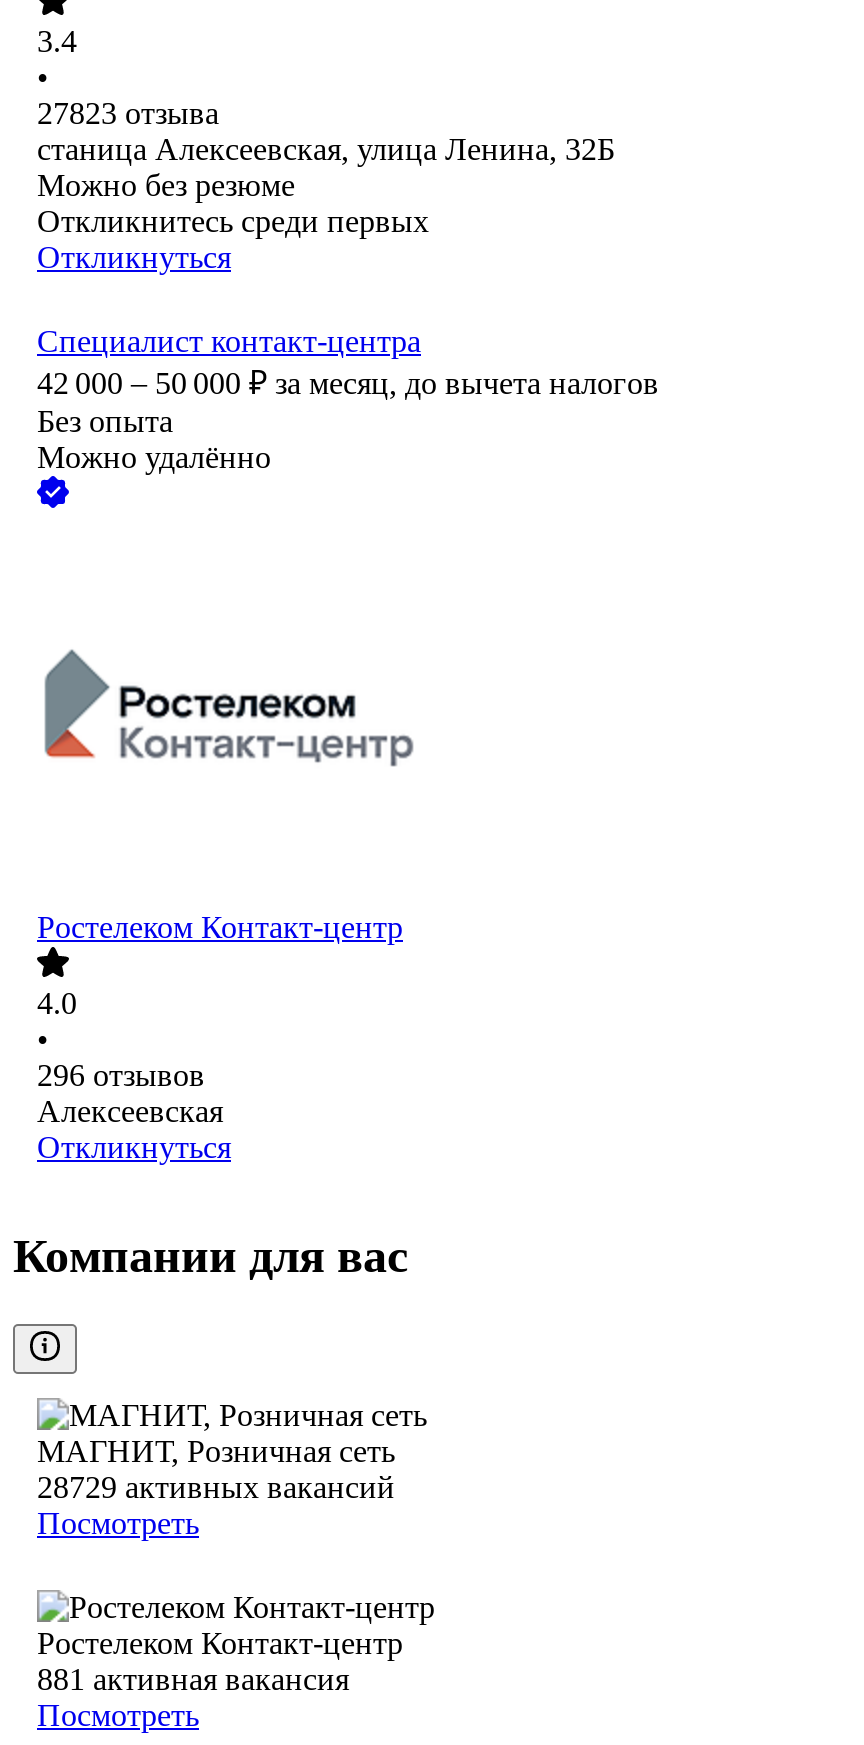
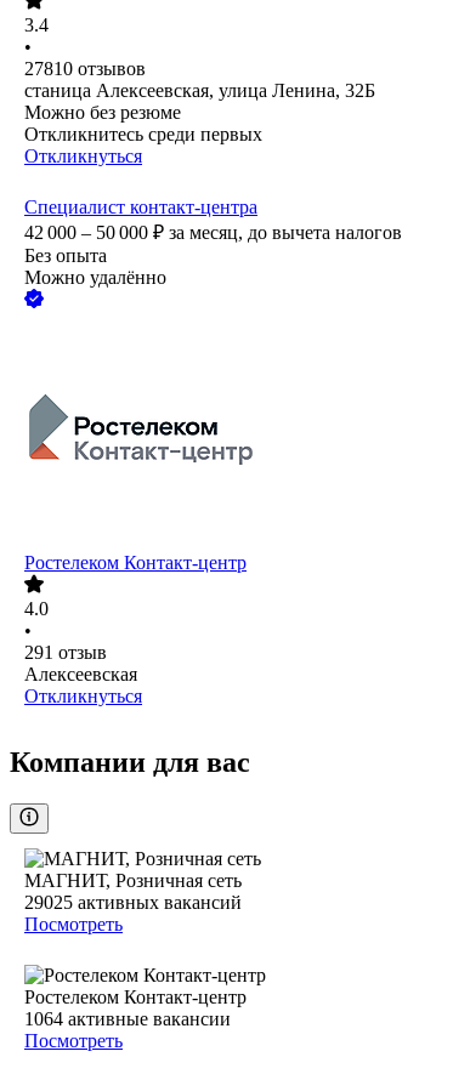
- 27823 отзыва
+ 27810 отзывов

- 296 отзывов
+ 291 отзыв

- 28729 активных вакансий
+ 29025 активных вакансий

- 881 активная вакансия
+ 1064 активные вакансии
